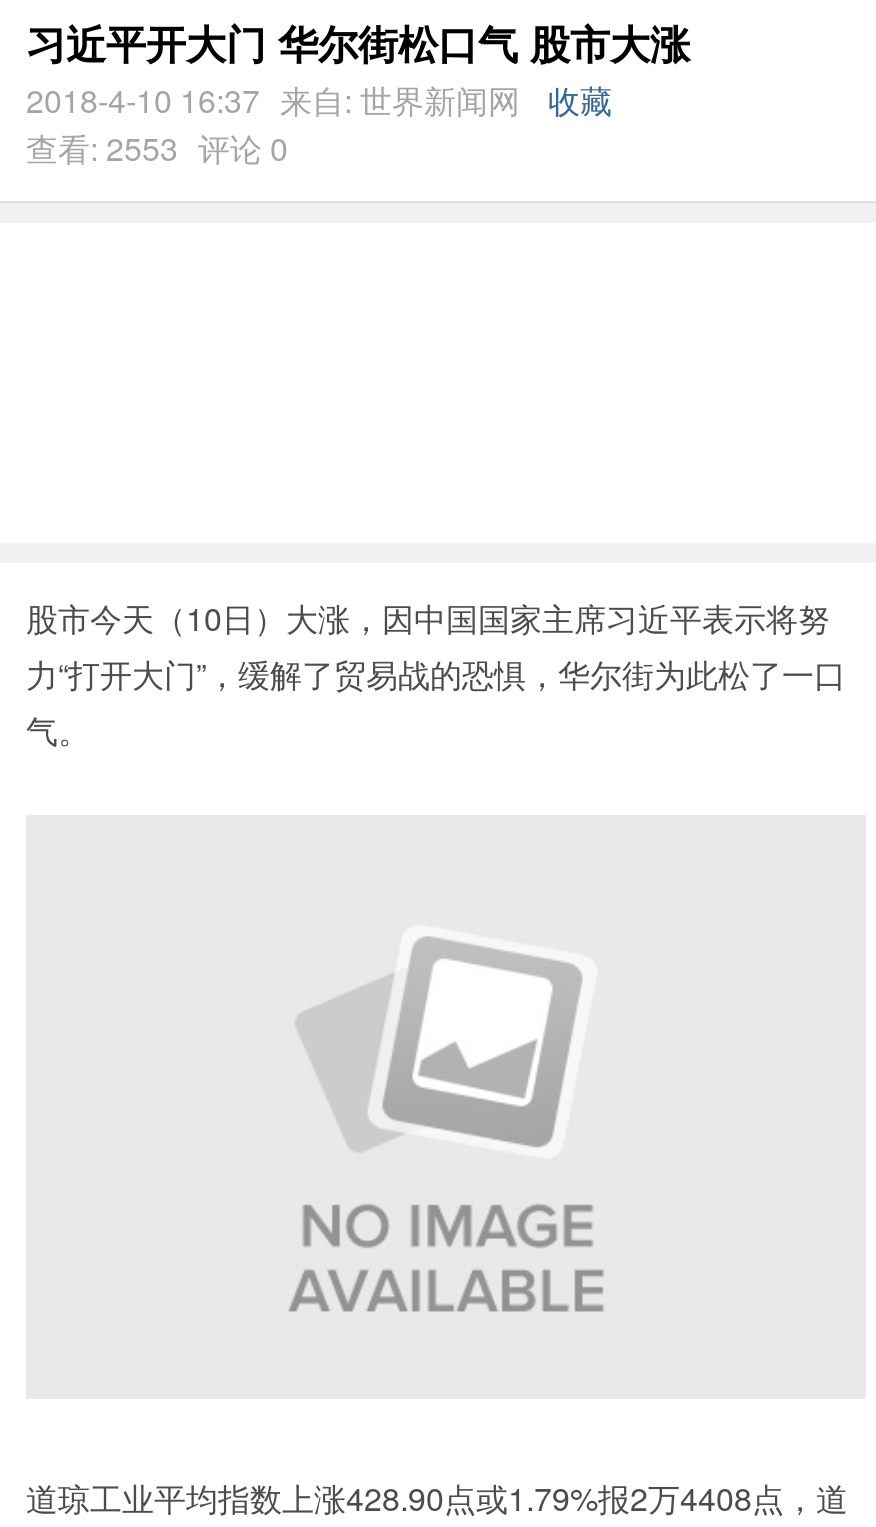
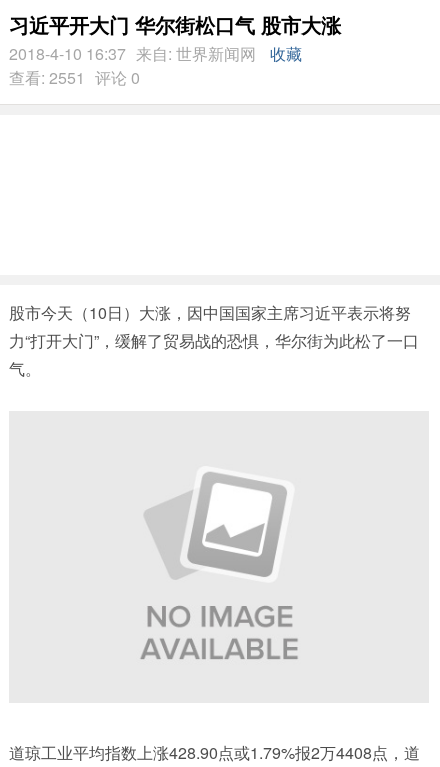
- 查看: 2553 评论 0
+ 查看: 2551 评论 0
